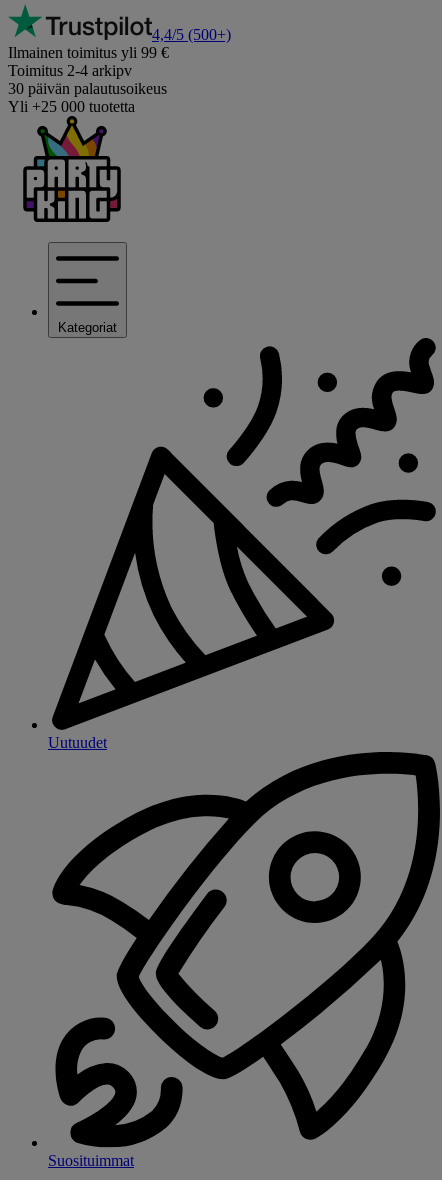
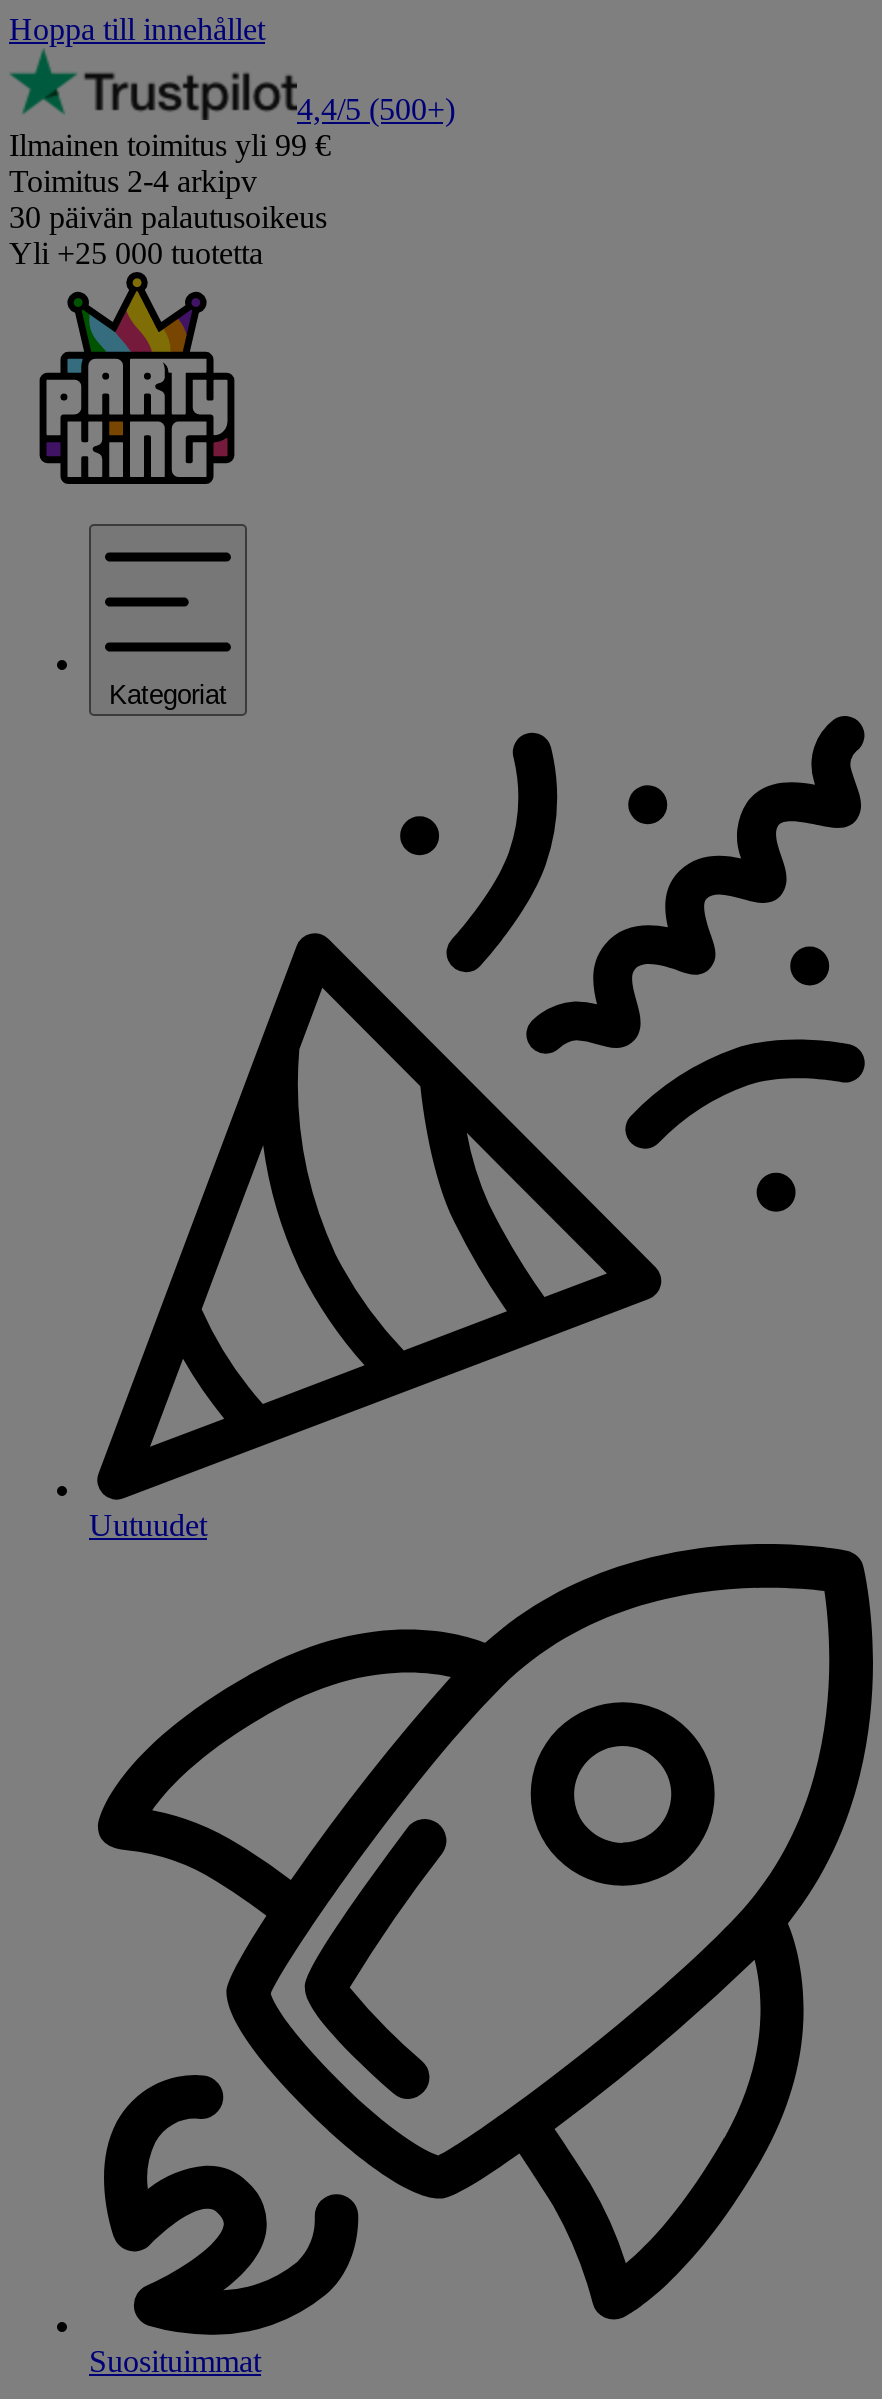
+ Hoppa till innehållet
